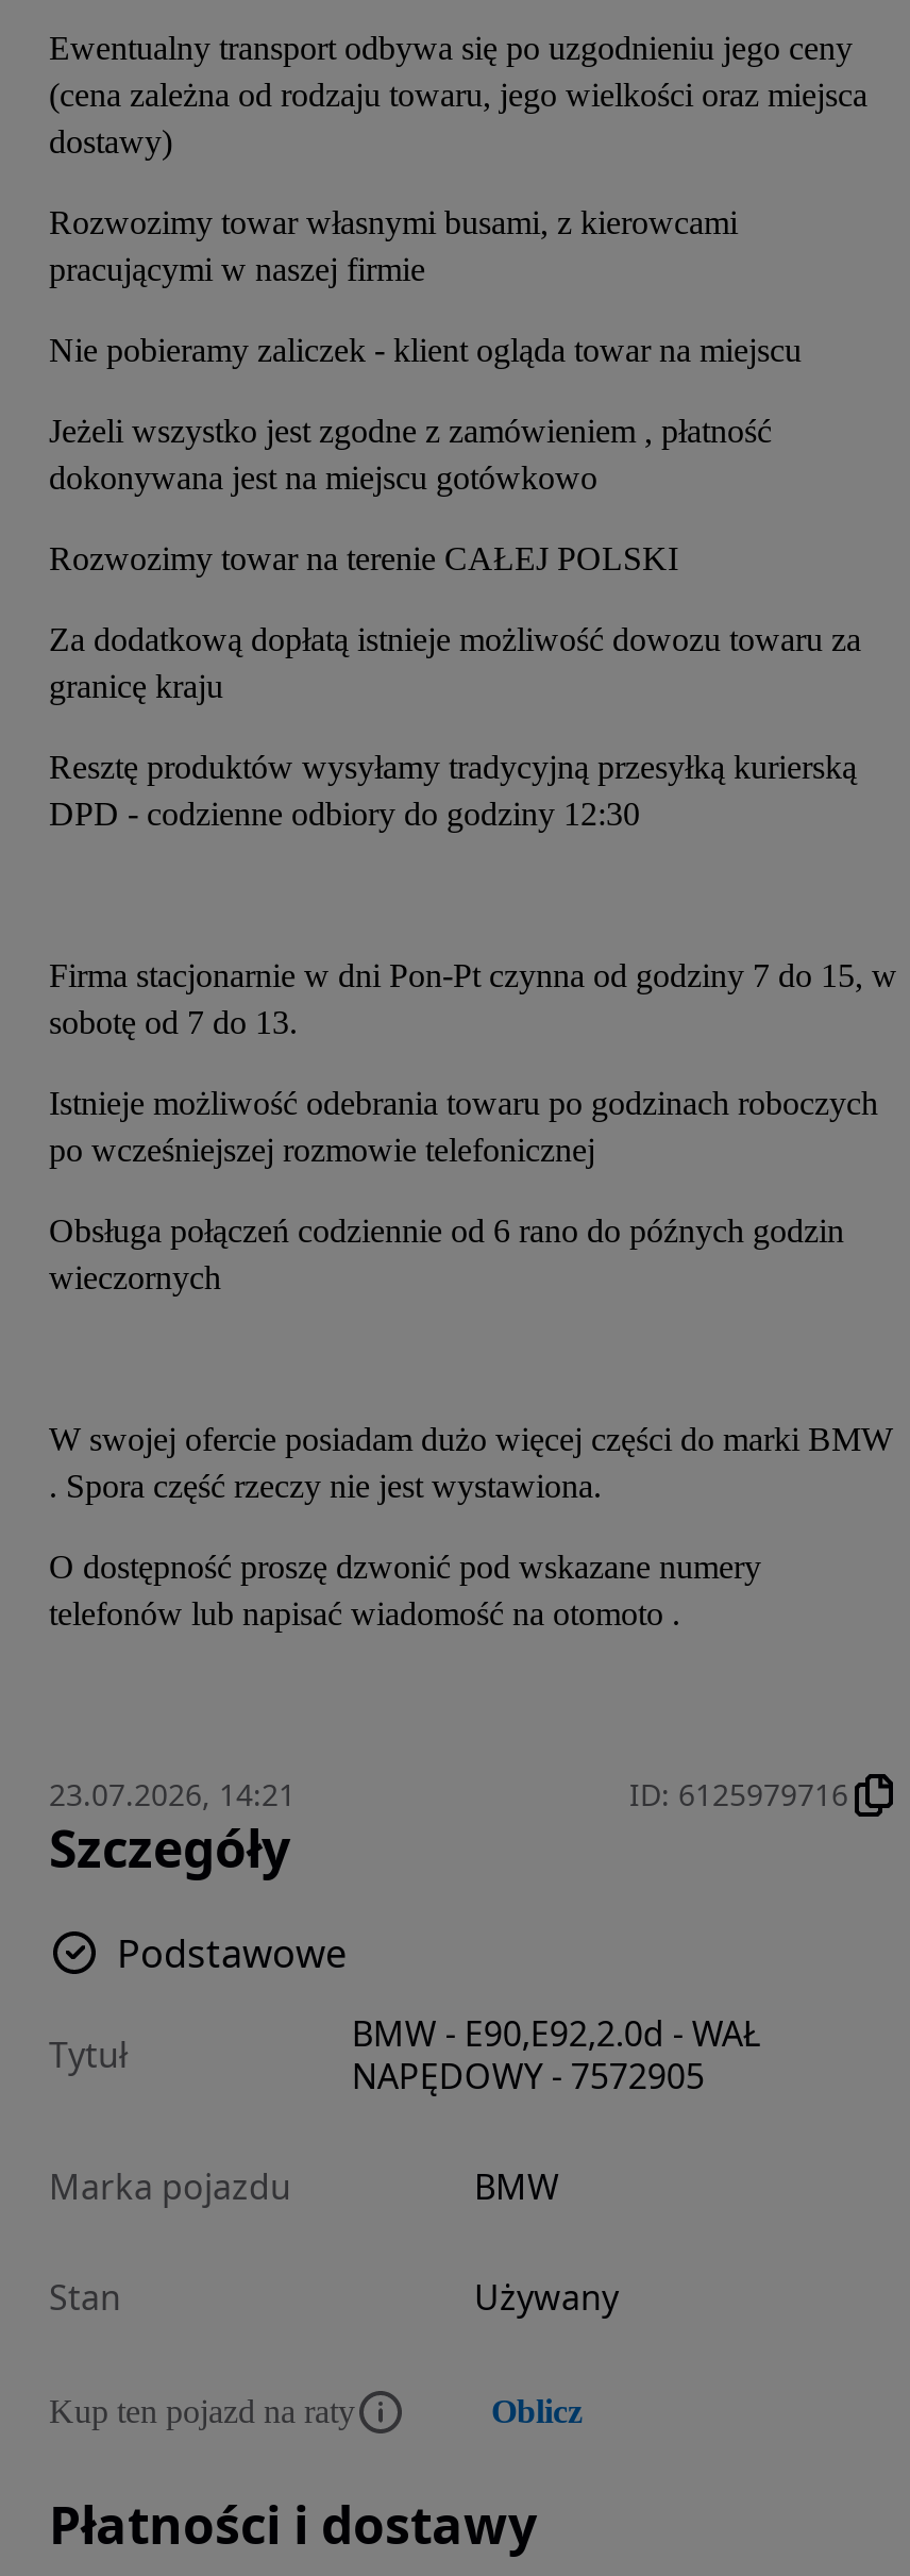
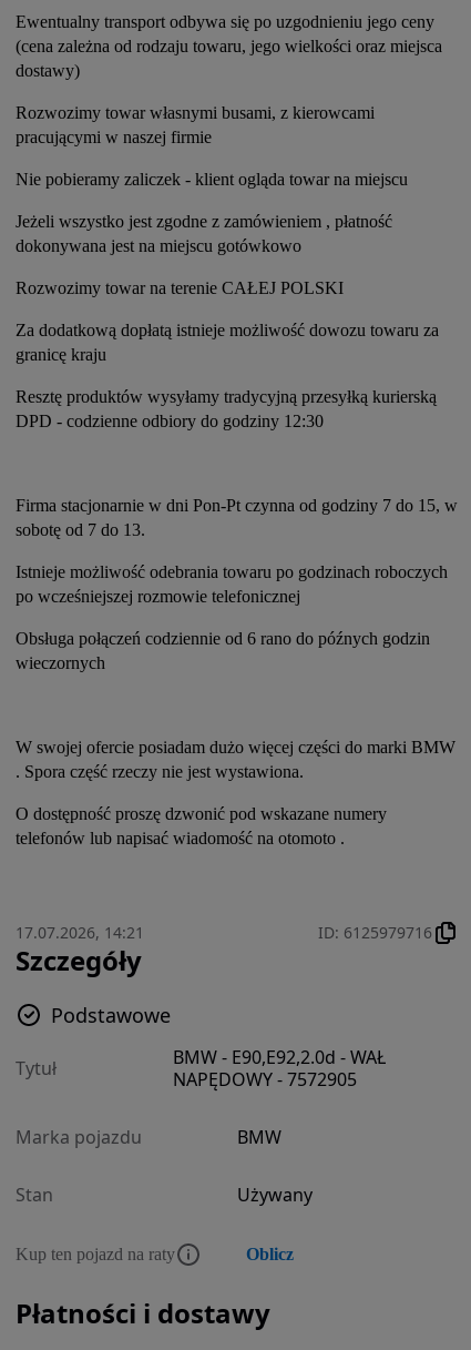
- 23.07.2026, 14:21
+ 17.07.2026, 14:21
